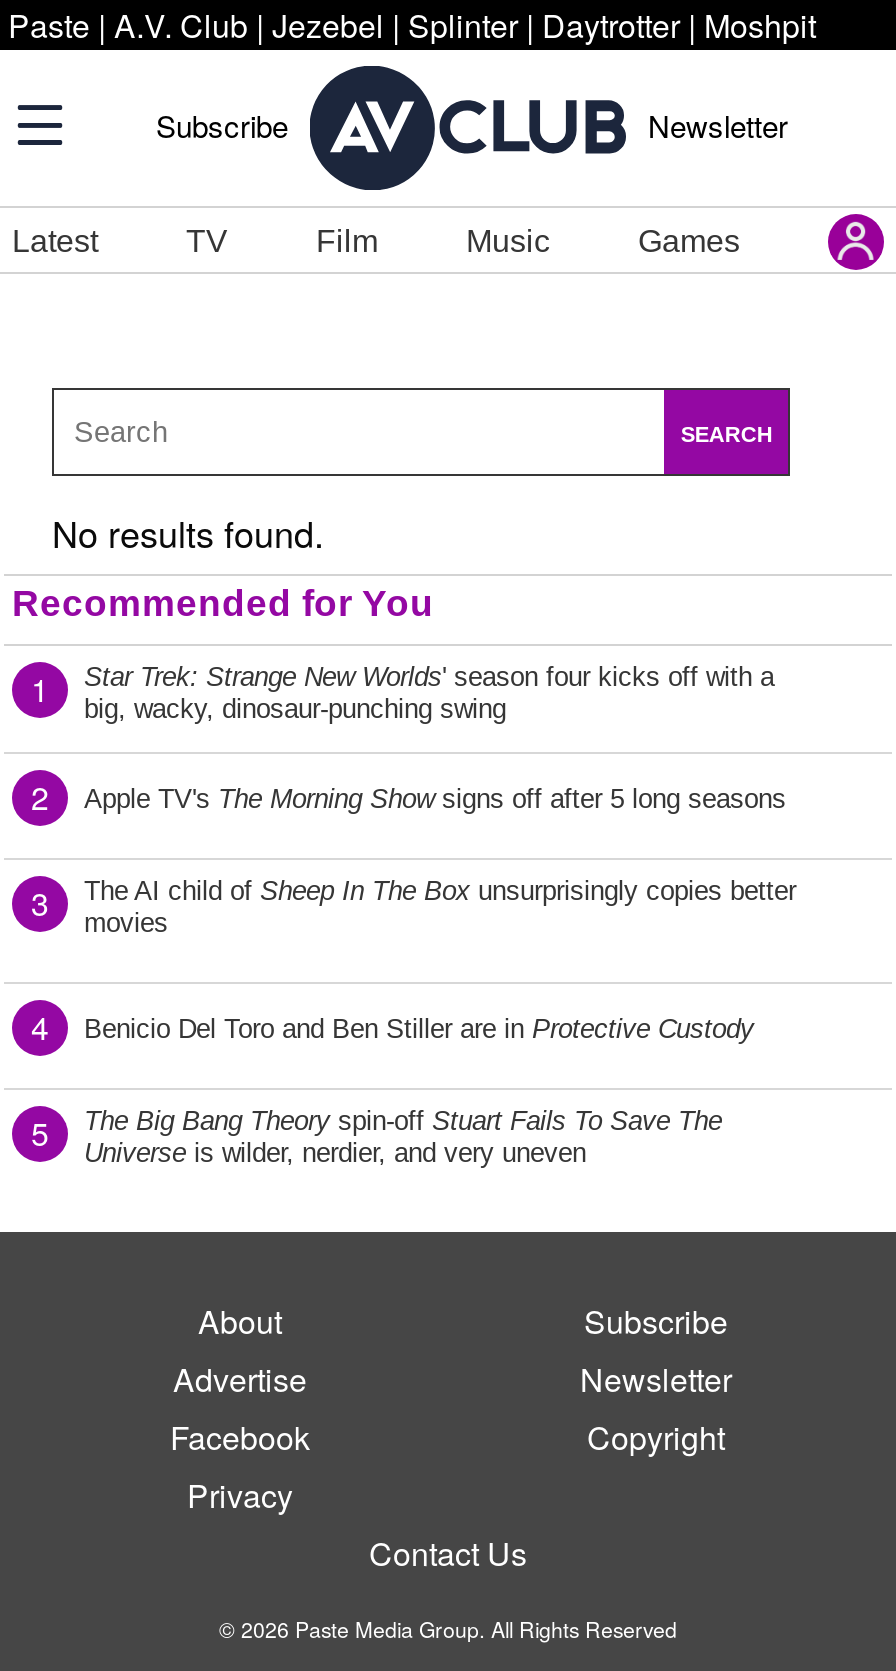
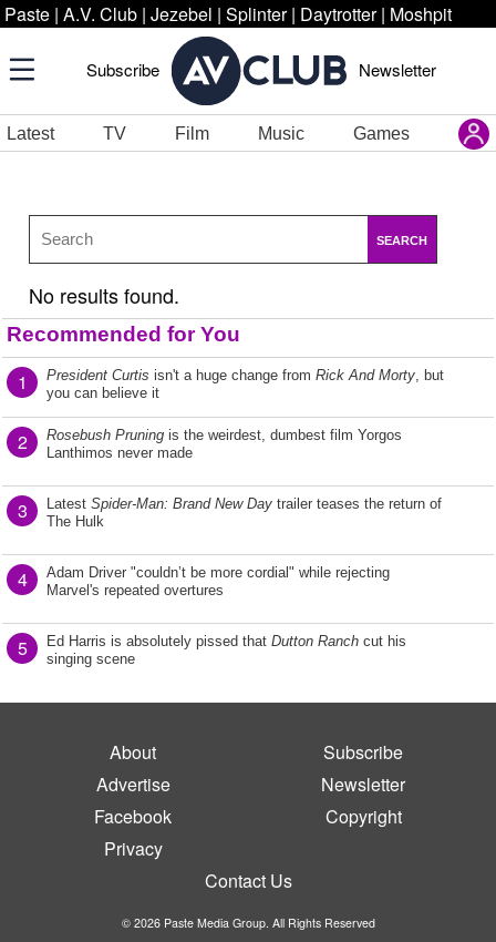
- Star Trek: Strange New Worlds ' season four kicks off with a
- big, wacky, dinosaur-punching swing
+ President Curtis isn't a huge change from Rick And Morty, but
+ you can believe it

- Apple TV's The Morning Show signs off after 5 long seasons
+ Rosebush Pruning is the weirdest, dumbest film Yorgos
+ Lanthimos never made

- The AI child of Sheep In The Box unsurprisingly copies better
- movies
+ Latest Spider-Man: Brand New Day trailer teases the return of
+ The Hulk

- Benicio Del Toro and Ben Stiller are in Protective Custody
+ Adam Driver "couldn’t be more cordial" while rejecting
+ Marvel's repeated overtures

- The Big Bang Theory spin-off Stuart Fails To Save The
- Universe is wilder, nerdier, and very uneven
+ Ed Harris is absolutely pissed that Dutton Ranch cut his
+ singing scene
